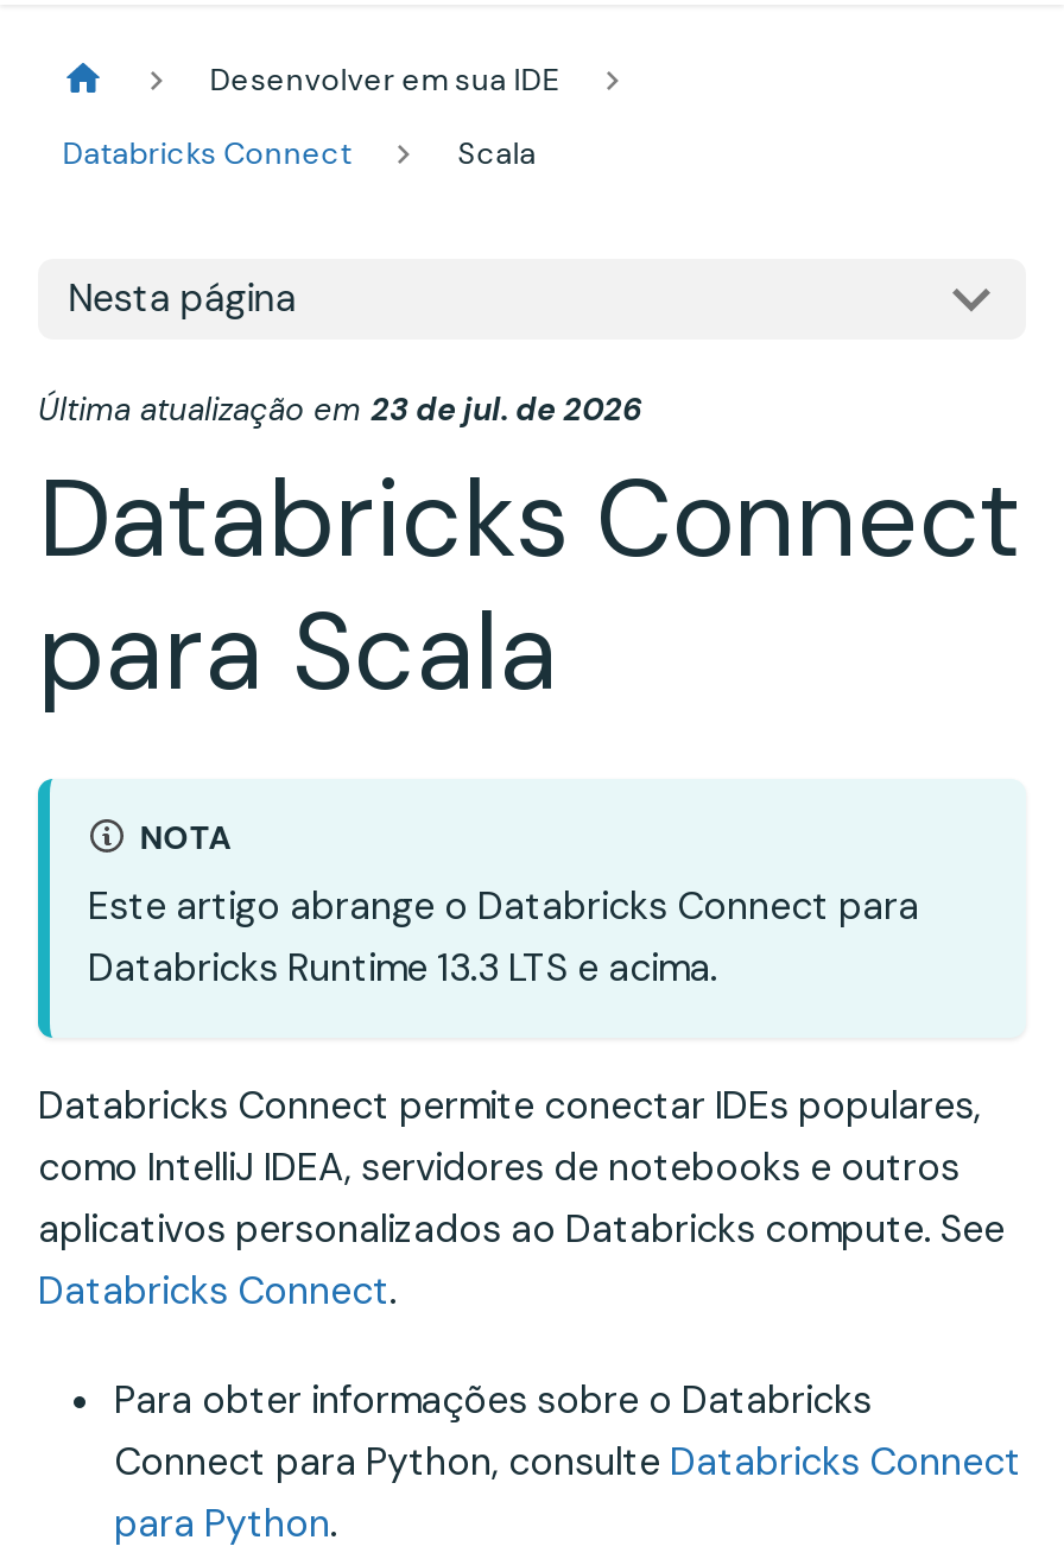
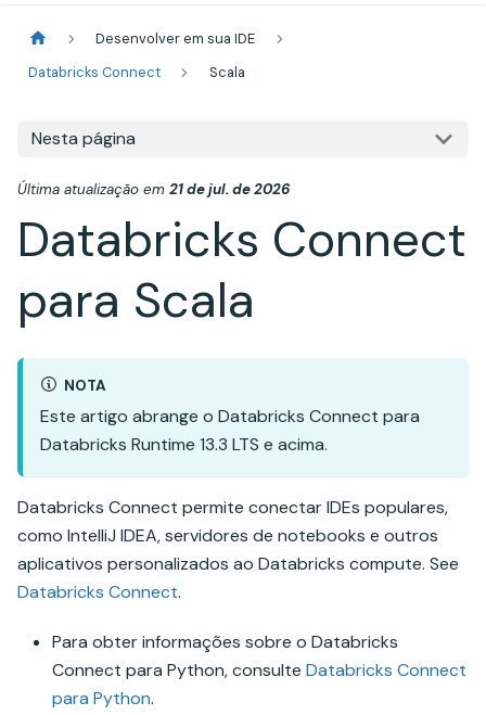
- Última atualização em 23 de jul. de 2026
+ Última atualização em 21 de jul. de 2026
